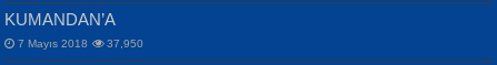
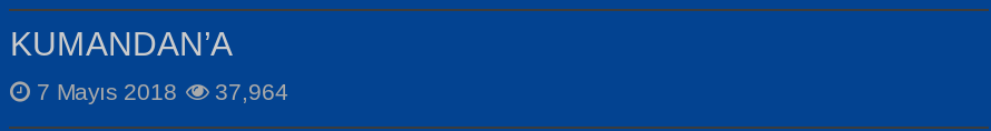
- 7 Mayıs 2018 37,950
+ 7 Mayıs 2018 37,964
